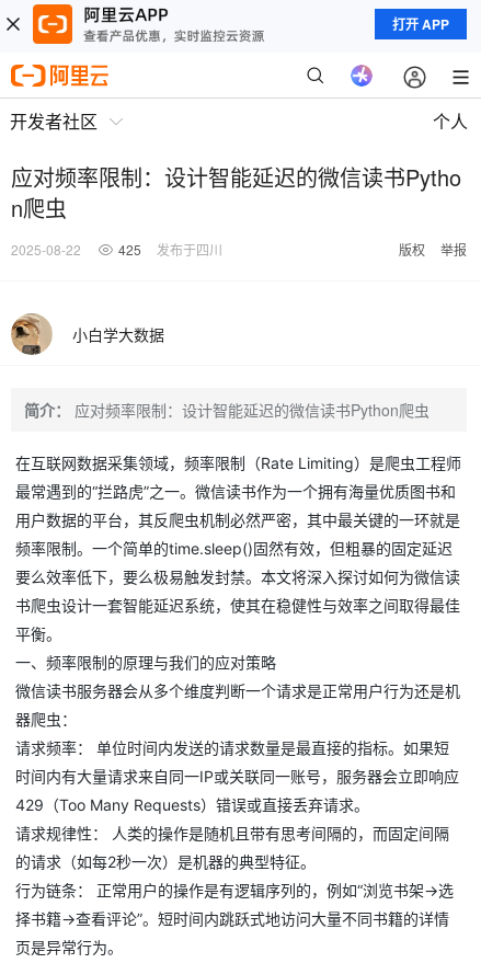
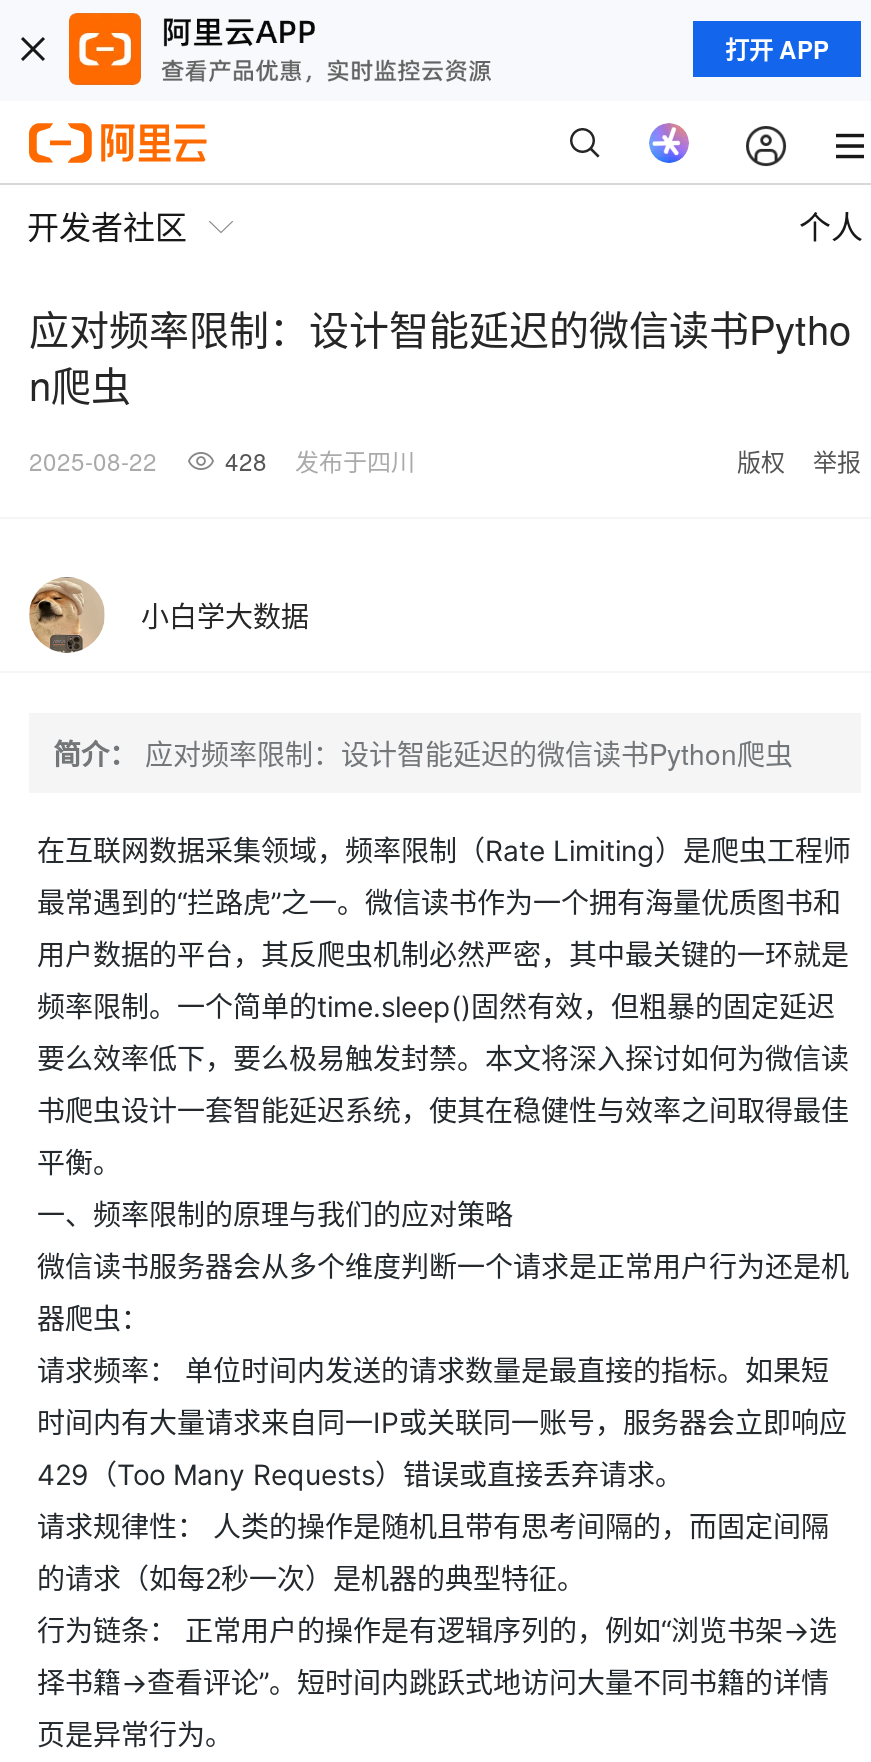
- 2025-08-22 425 发布于四川
+ 2025-08-22 428 发布于四川
